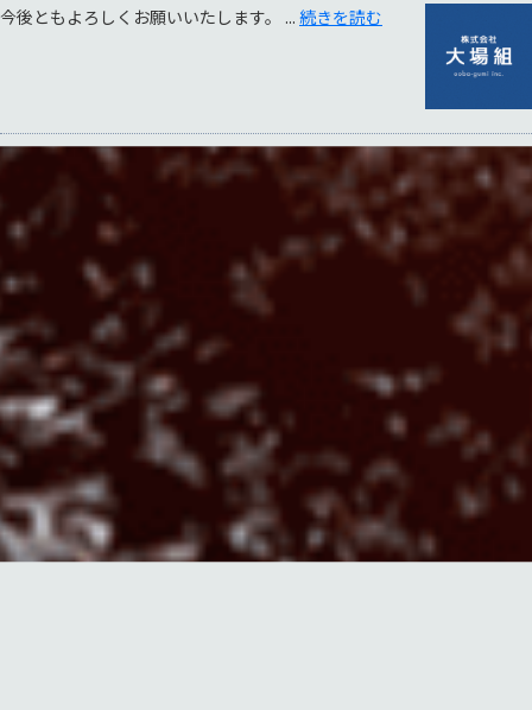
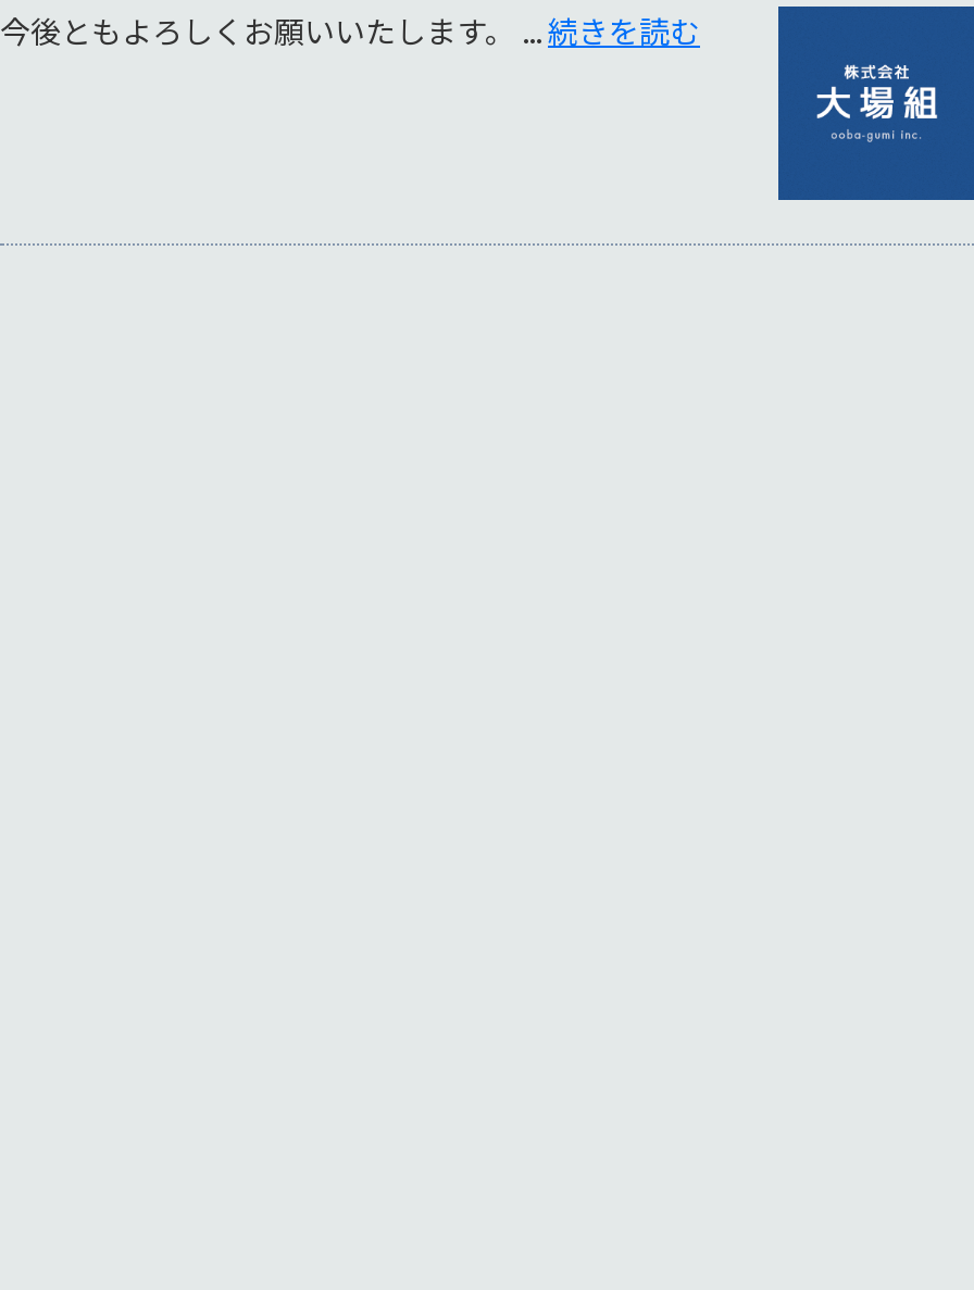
- [image]
